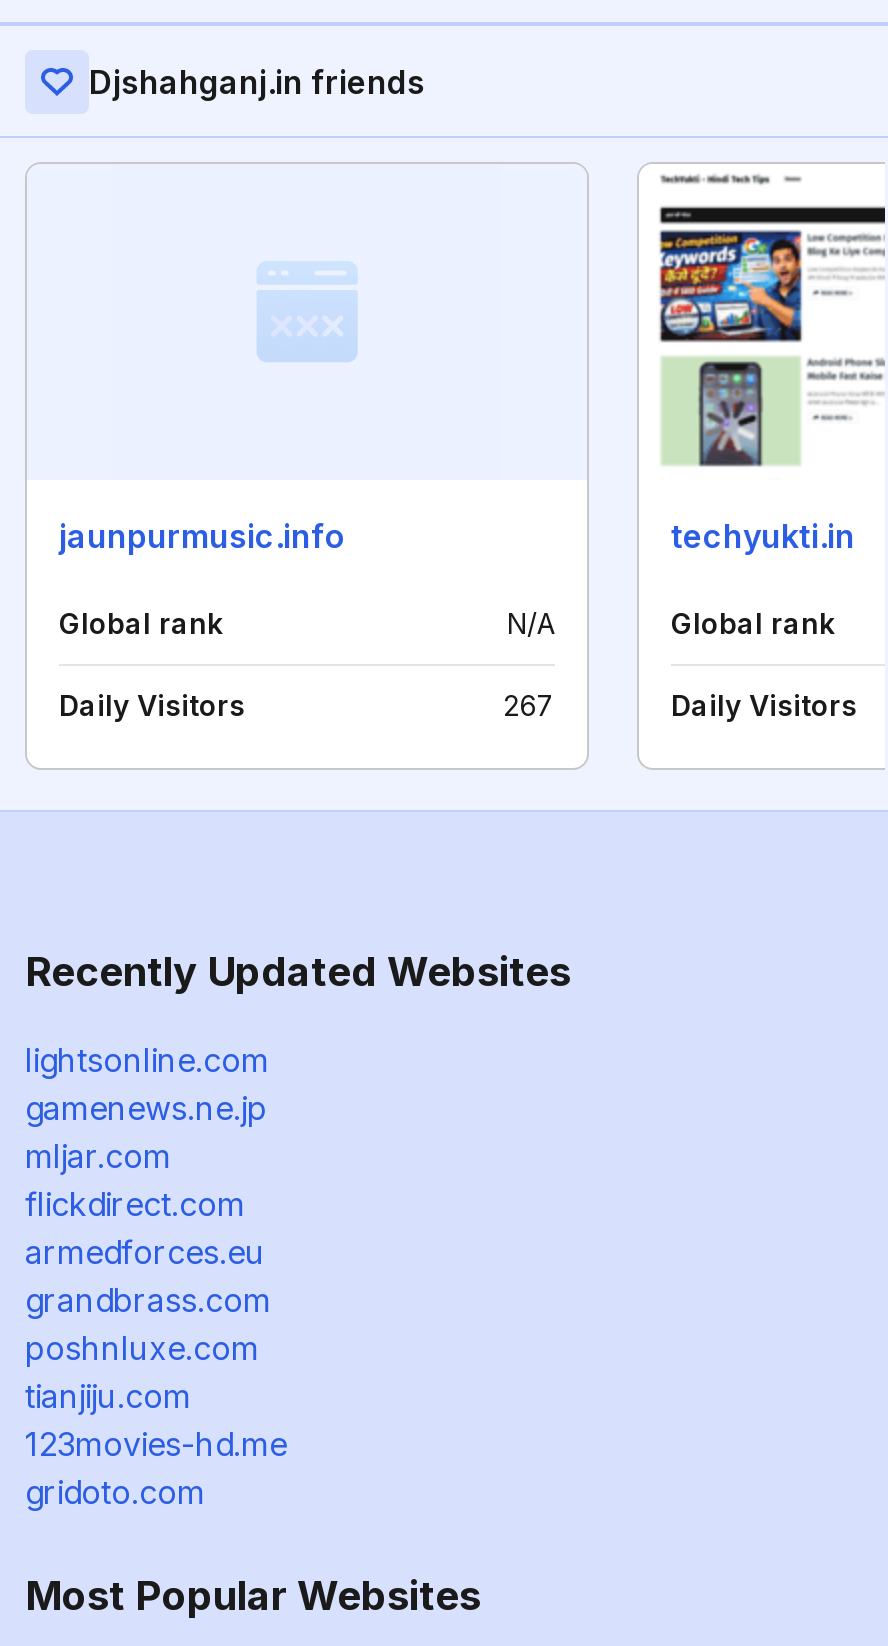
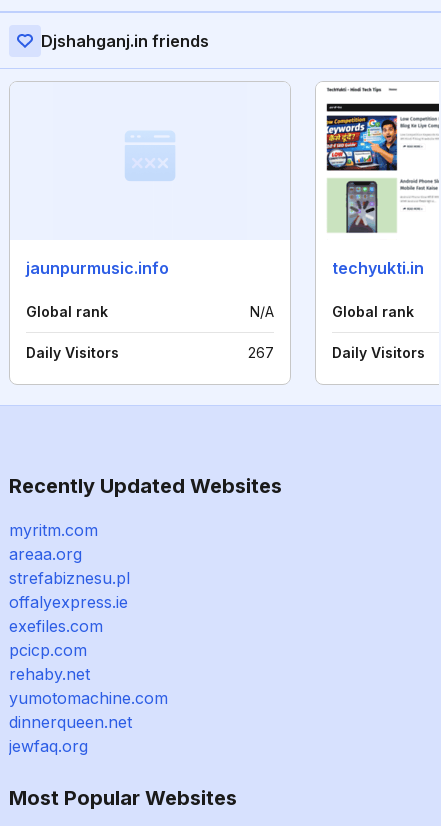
- lightsonline.com
- gamenews.ne.jp
- mljar.com
- flickdirect.com
- armedforces.eu
- grandbrass.com
- poshnluxe.com
- tianjiju.com
- 123movies-hd.me
- gridoto.com
+ myritm.com
+ areaa.org
+ strefabiznesu.pl
+ offalyexpress.ie
+ exefiles.com
+ pcicp.com
+ rehaby.net
+ yumotomachine.com
+ dinnerqueen.net
+ jewfaq.org
